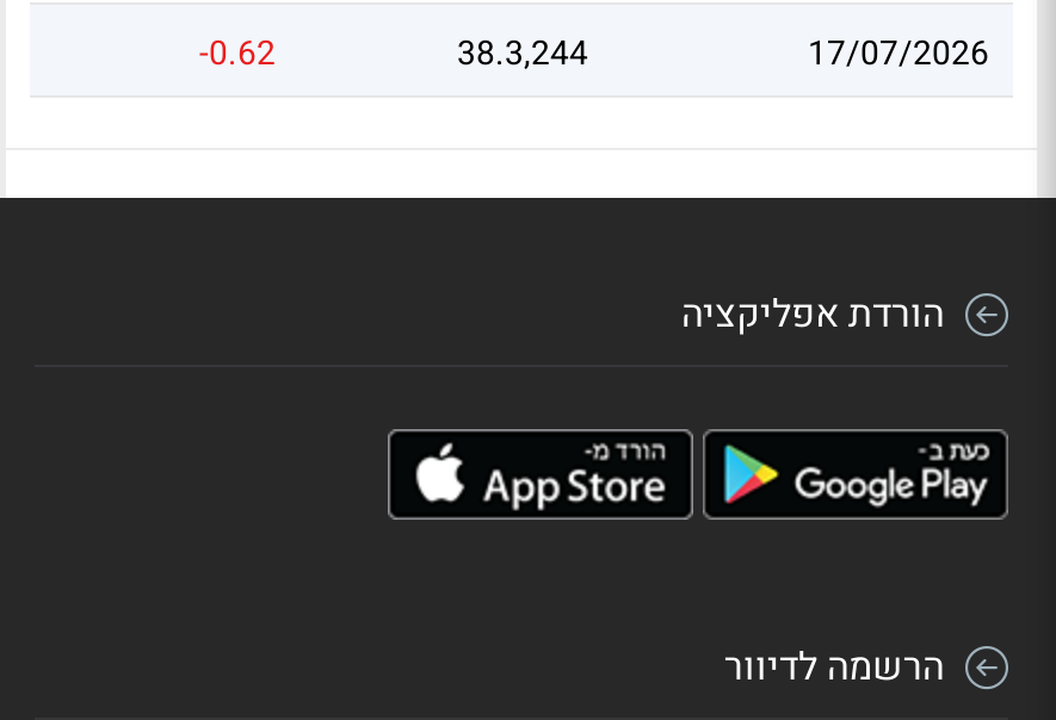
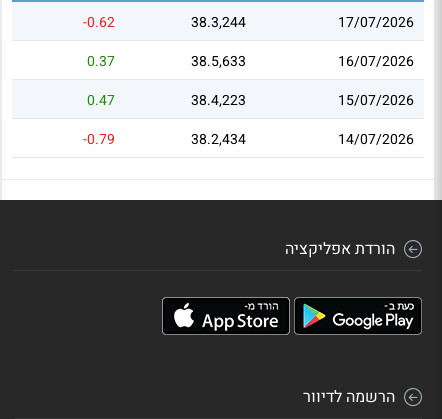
+ 16/07/2026
+ 38.5,633
+ 0.37
+ 15/07/2026
+ 38.4,223
+ 0.47
+ 14/07/2026
+ 38.2,434
+ -0.79
